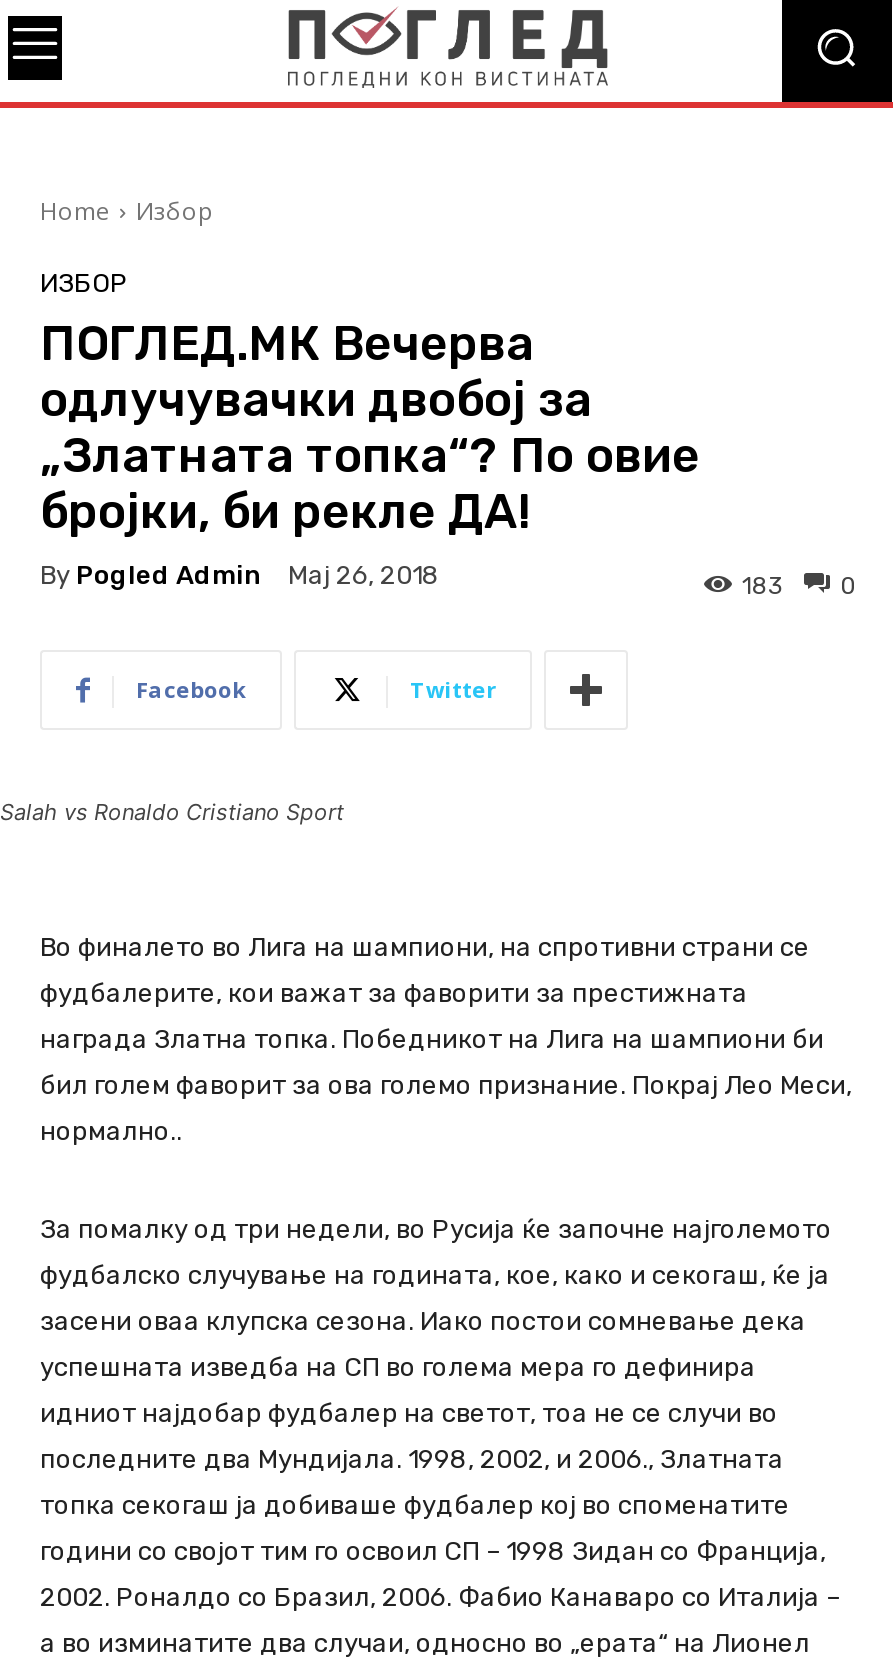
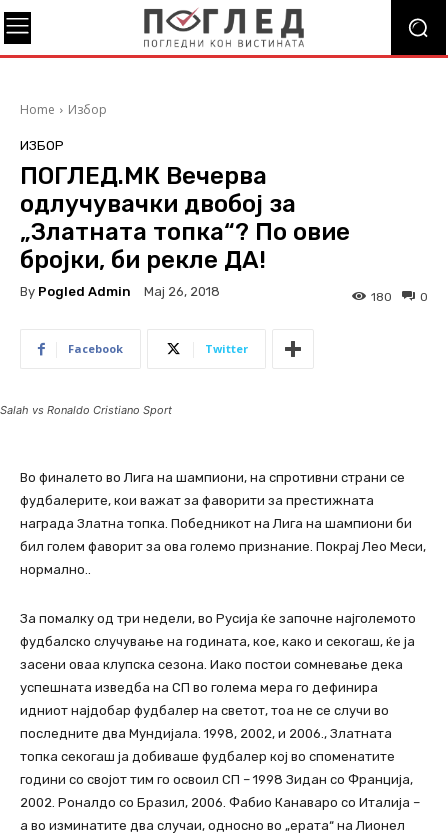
- 183 0
+ 180 0
